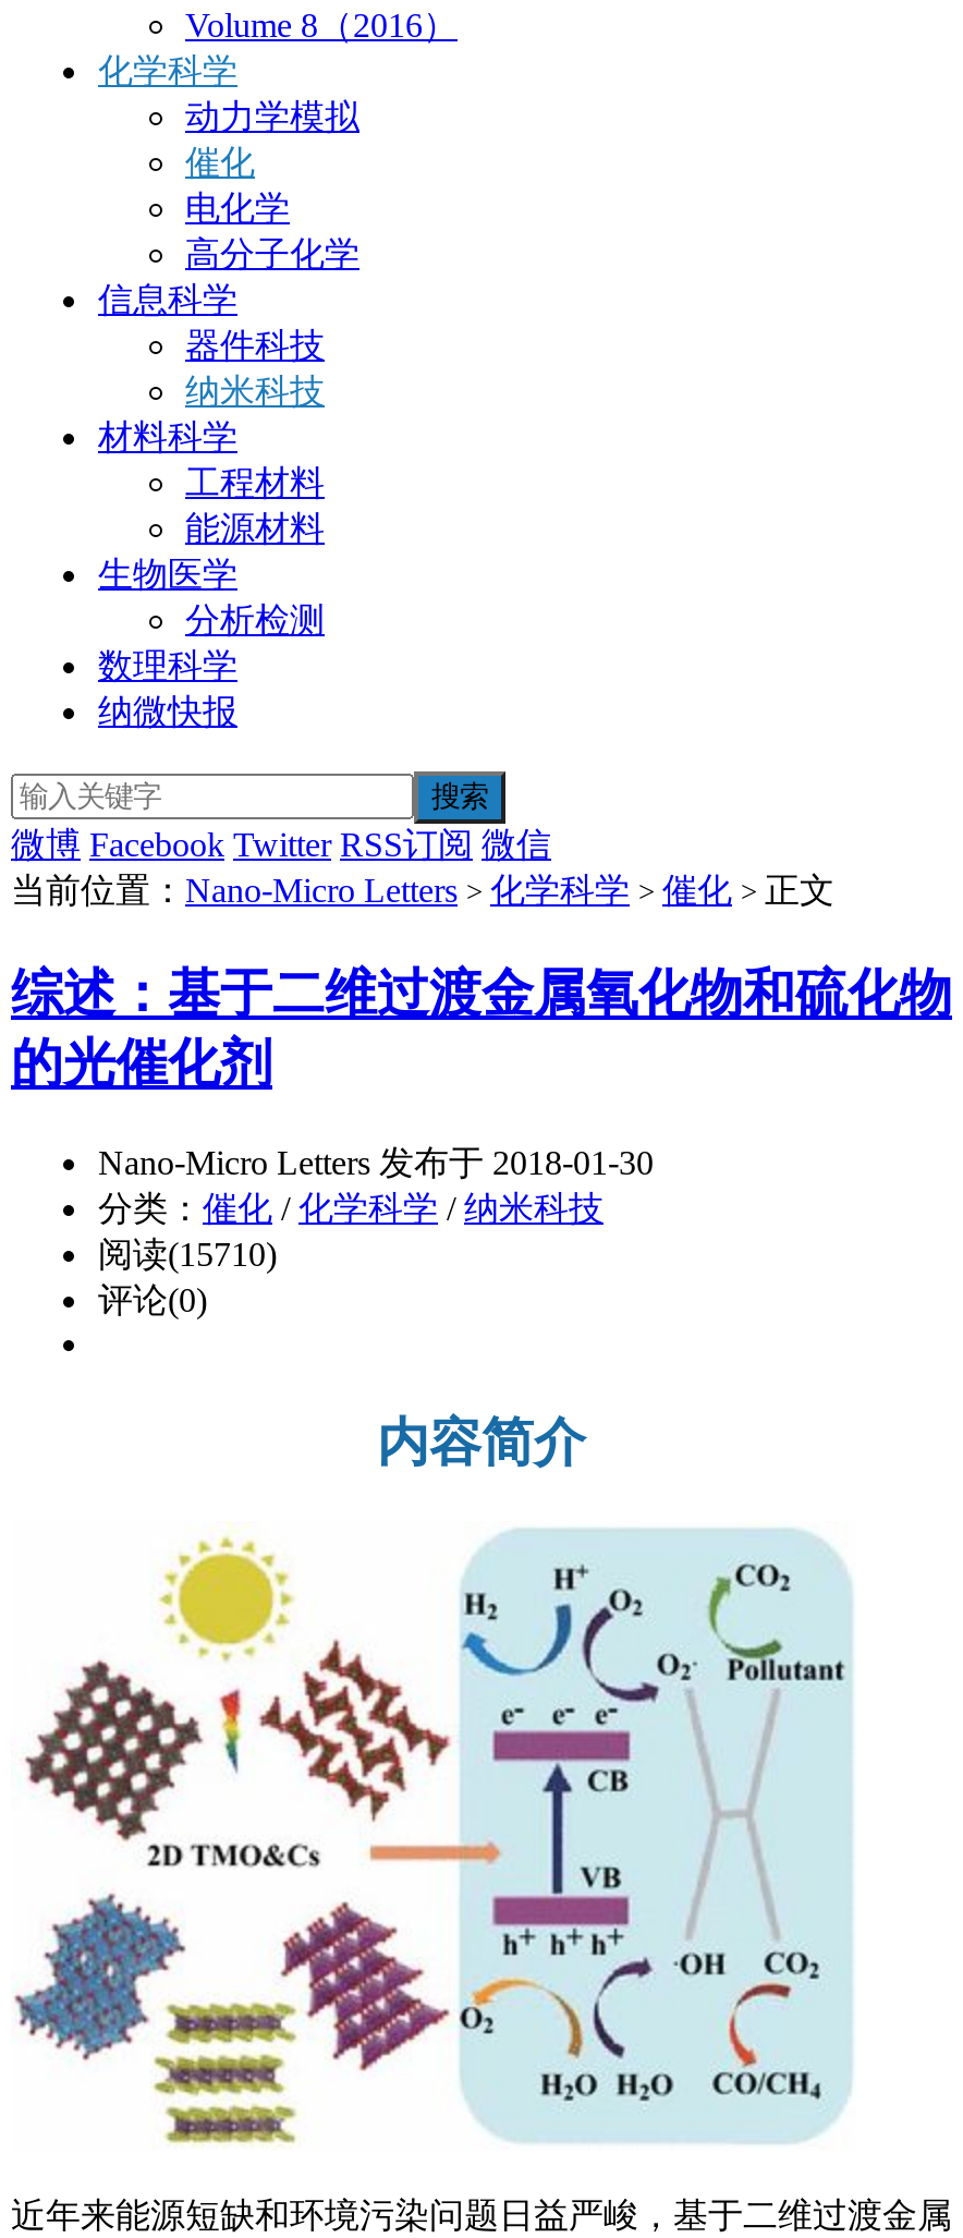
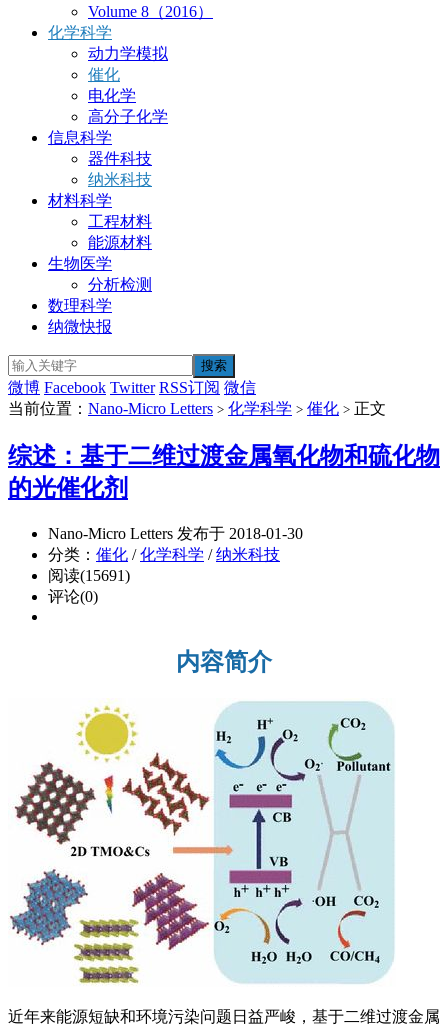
- 阅读(15710)
+ 阅读(15691)
